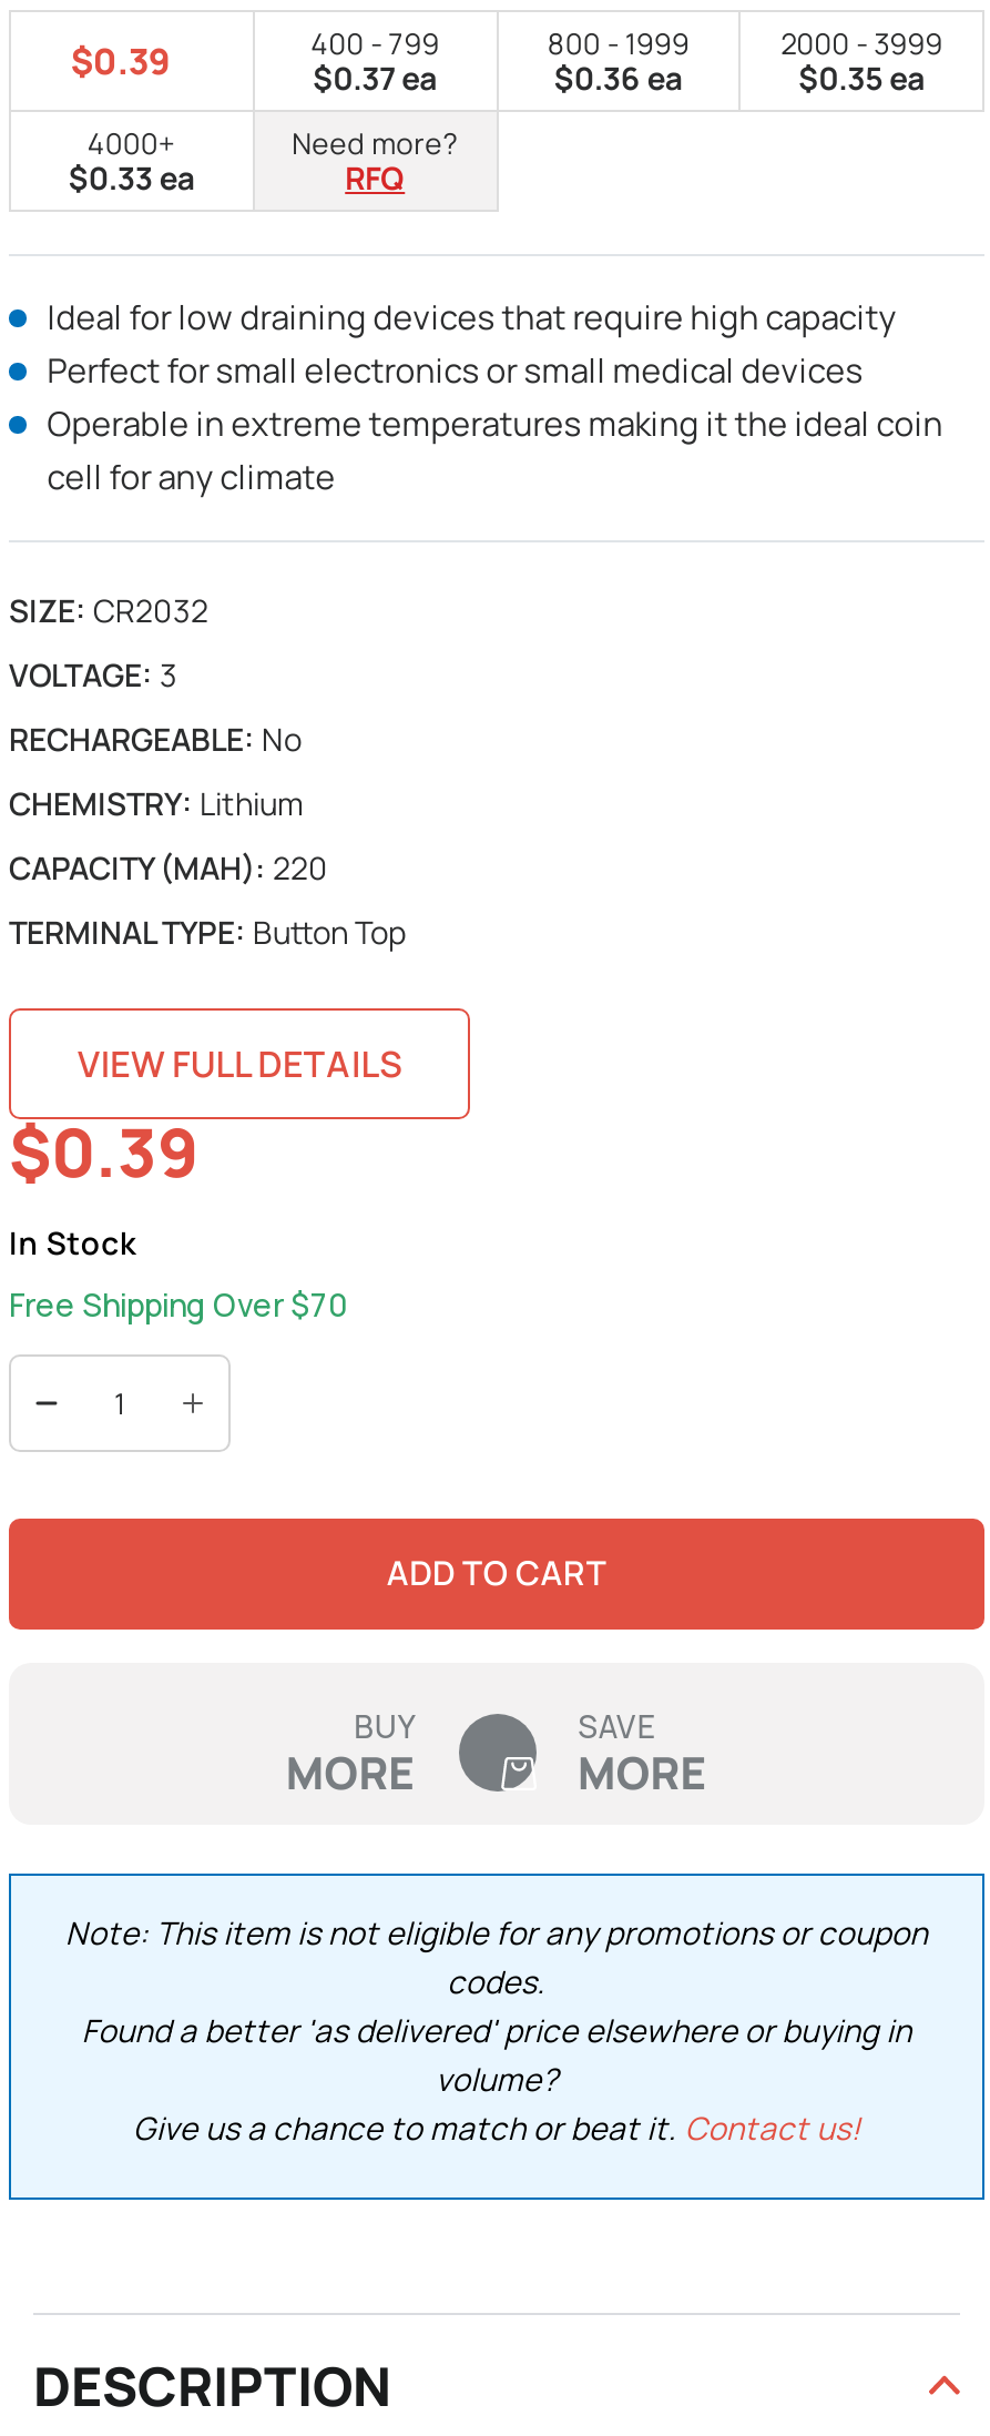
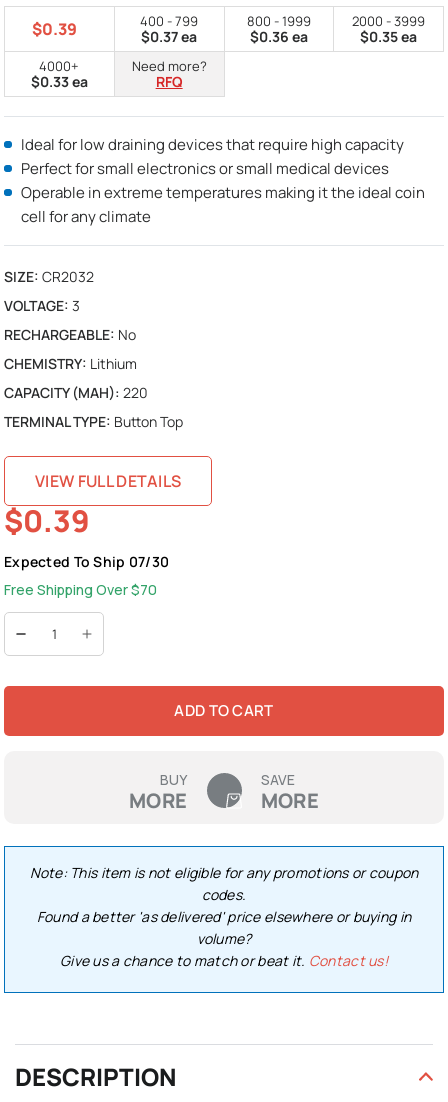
- In Stock
+ Expected To Ship 07/30
